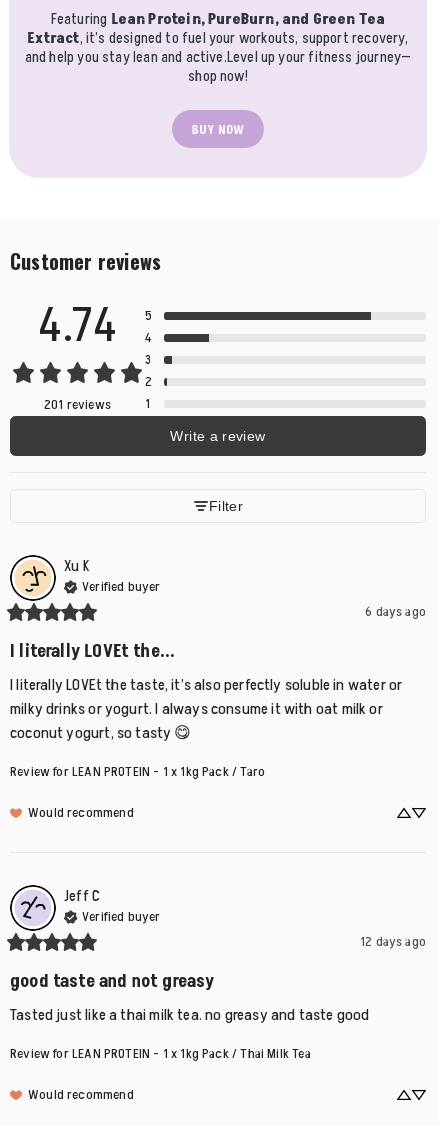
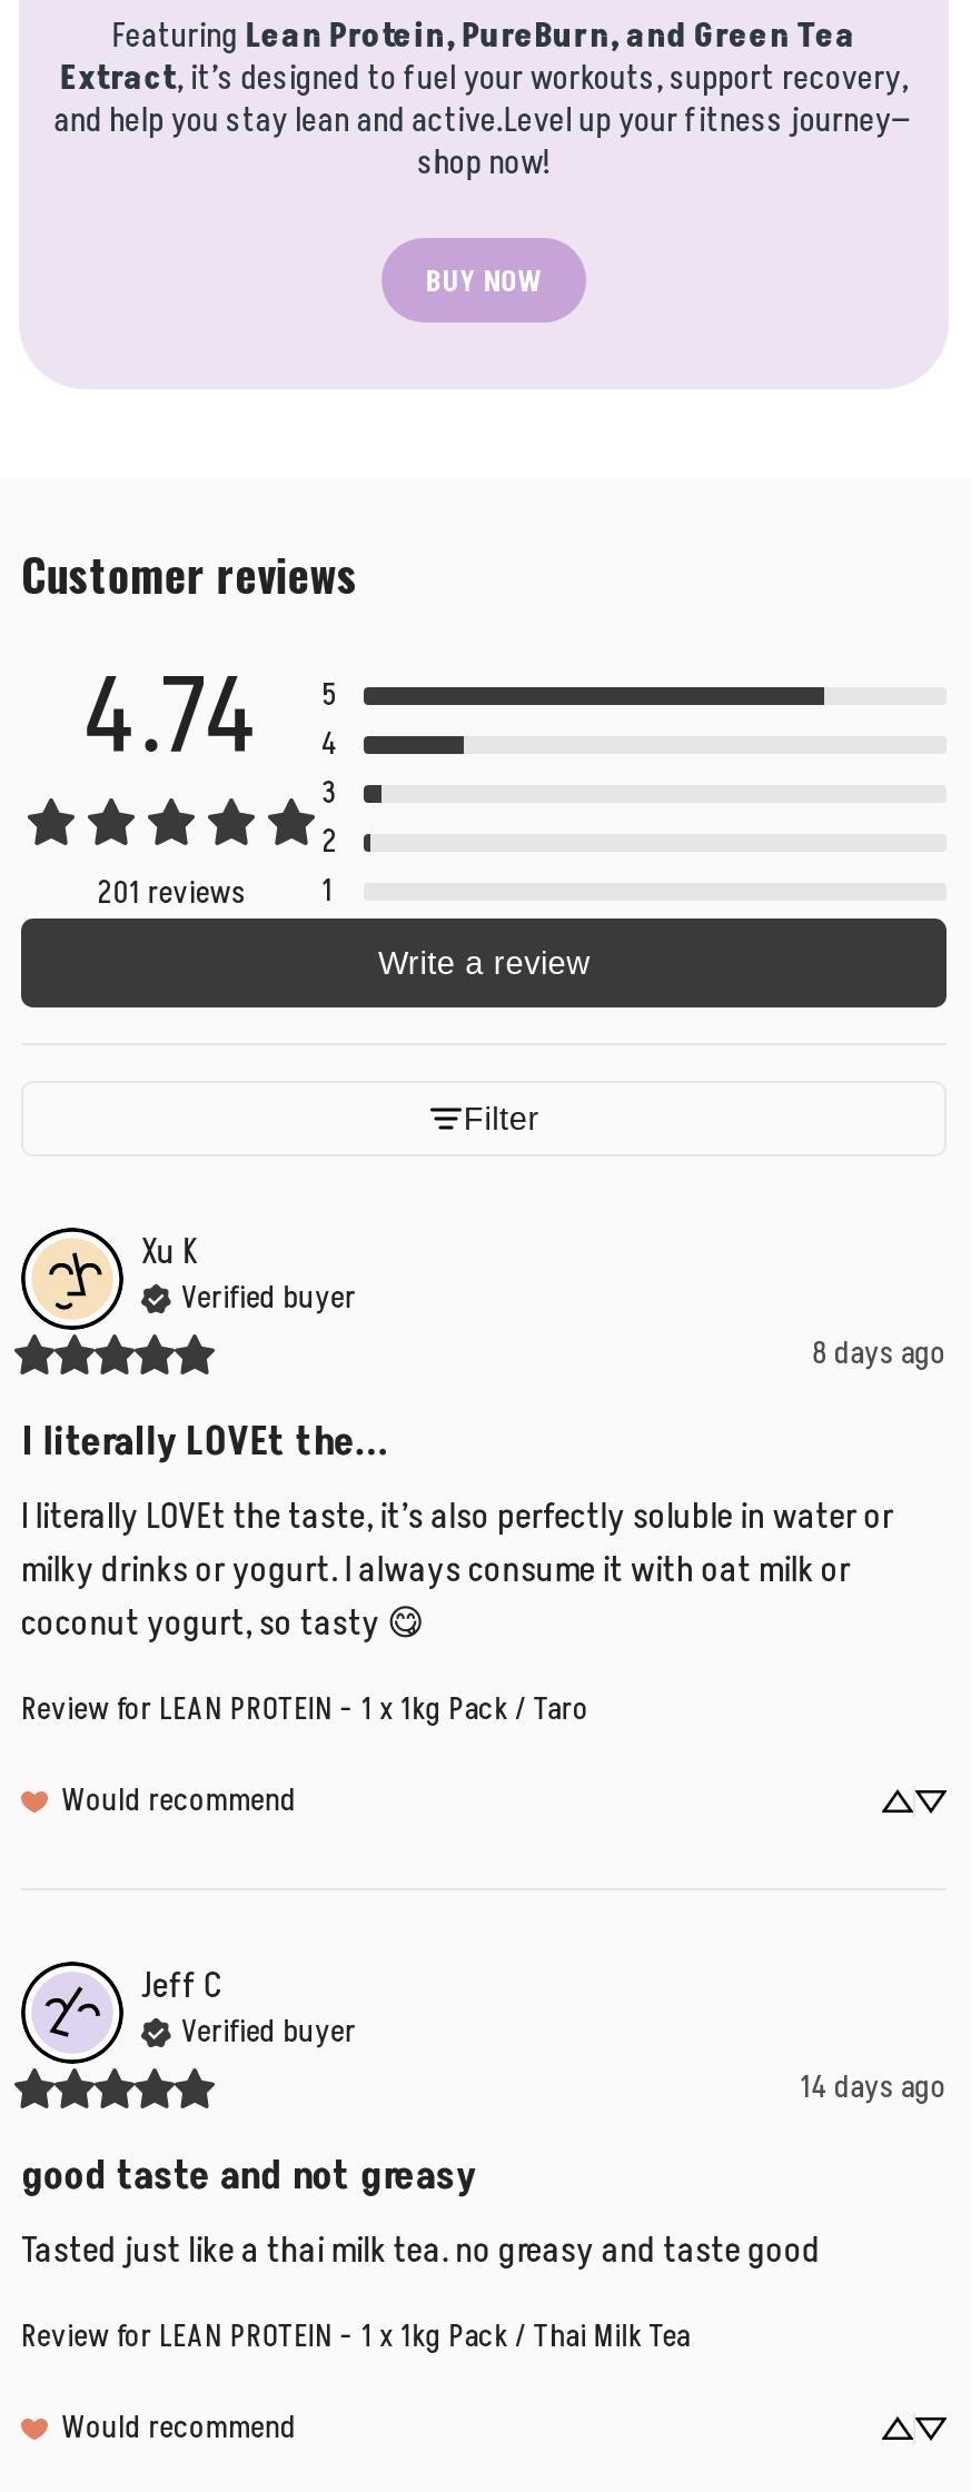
- 6 days ago
+ 8 days ago

- 12 days ago
+ 14 days ago
